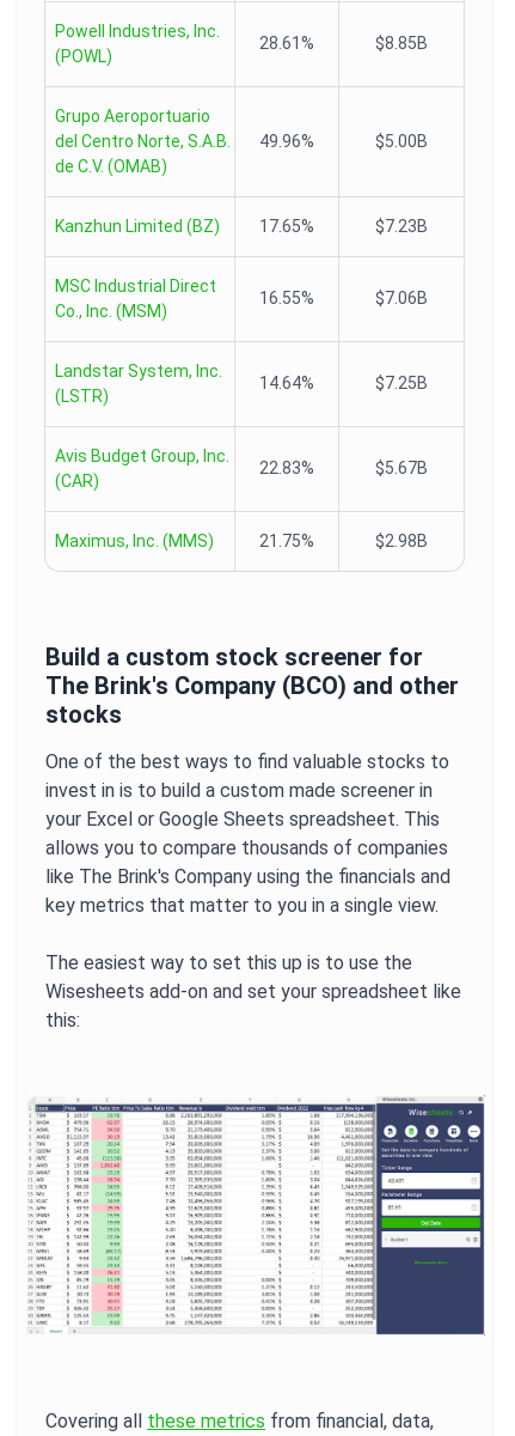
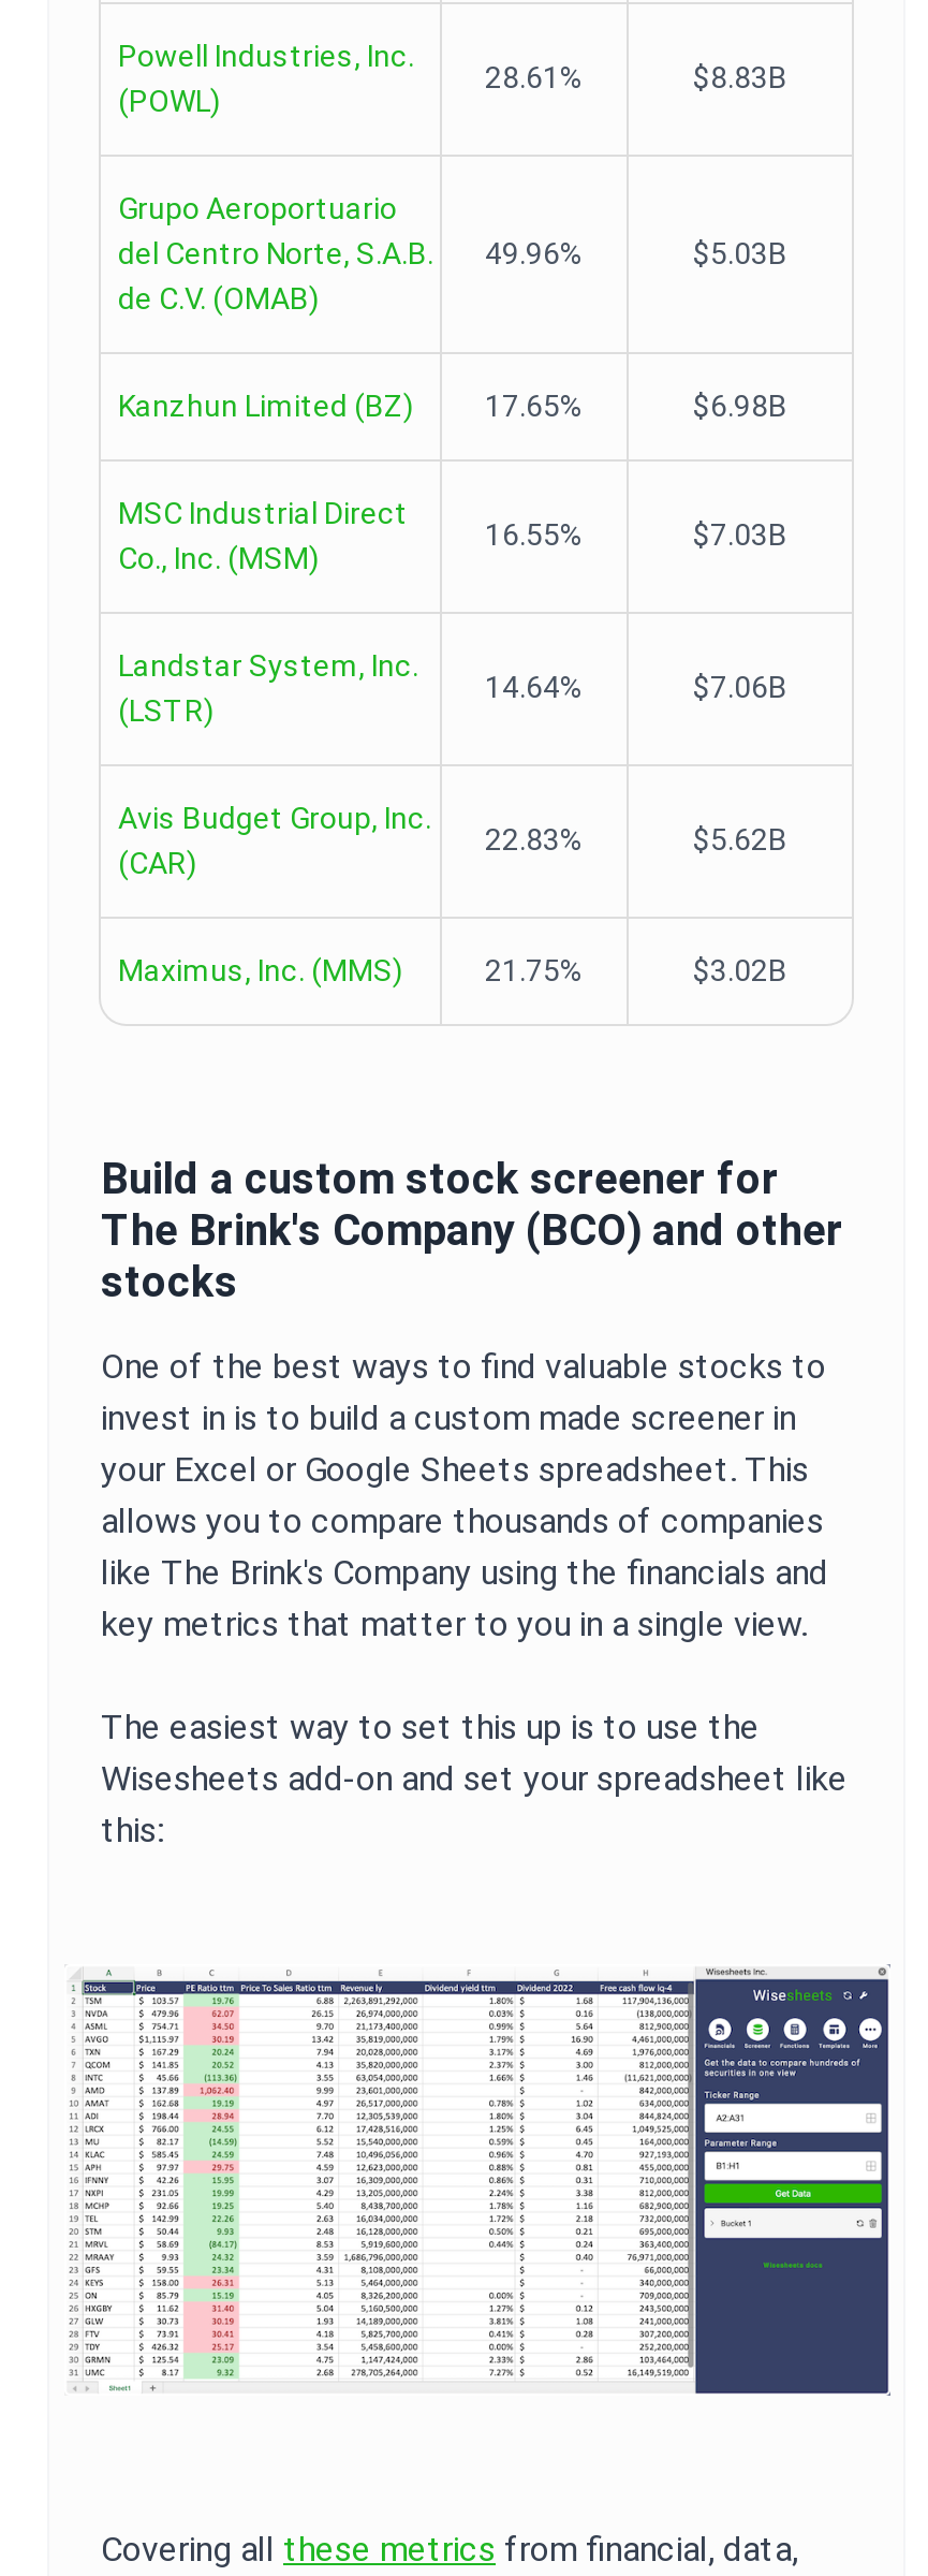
- $8.85B
+ $8.83B

- $5.00B
+ $5.03B

- $7.23B
+ $6.98B

- $7.06B
+ $7.03B

- $7.25B
+ $7.06B

- $5.67B
+ $5.62B

- $2.98B
+ $3.02B
